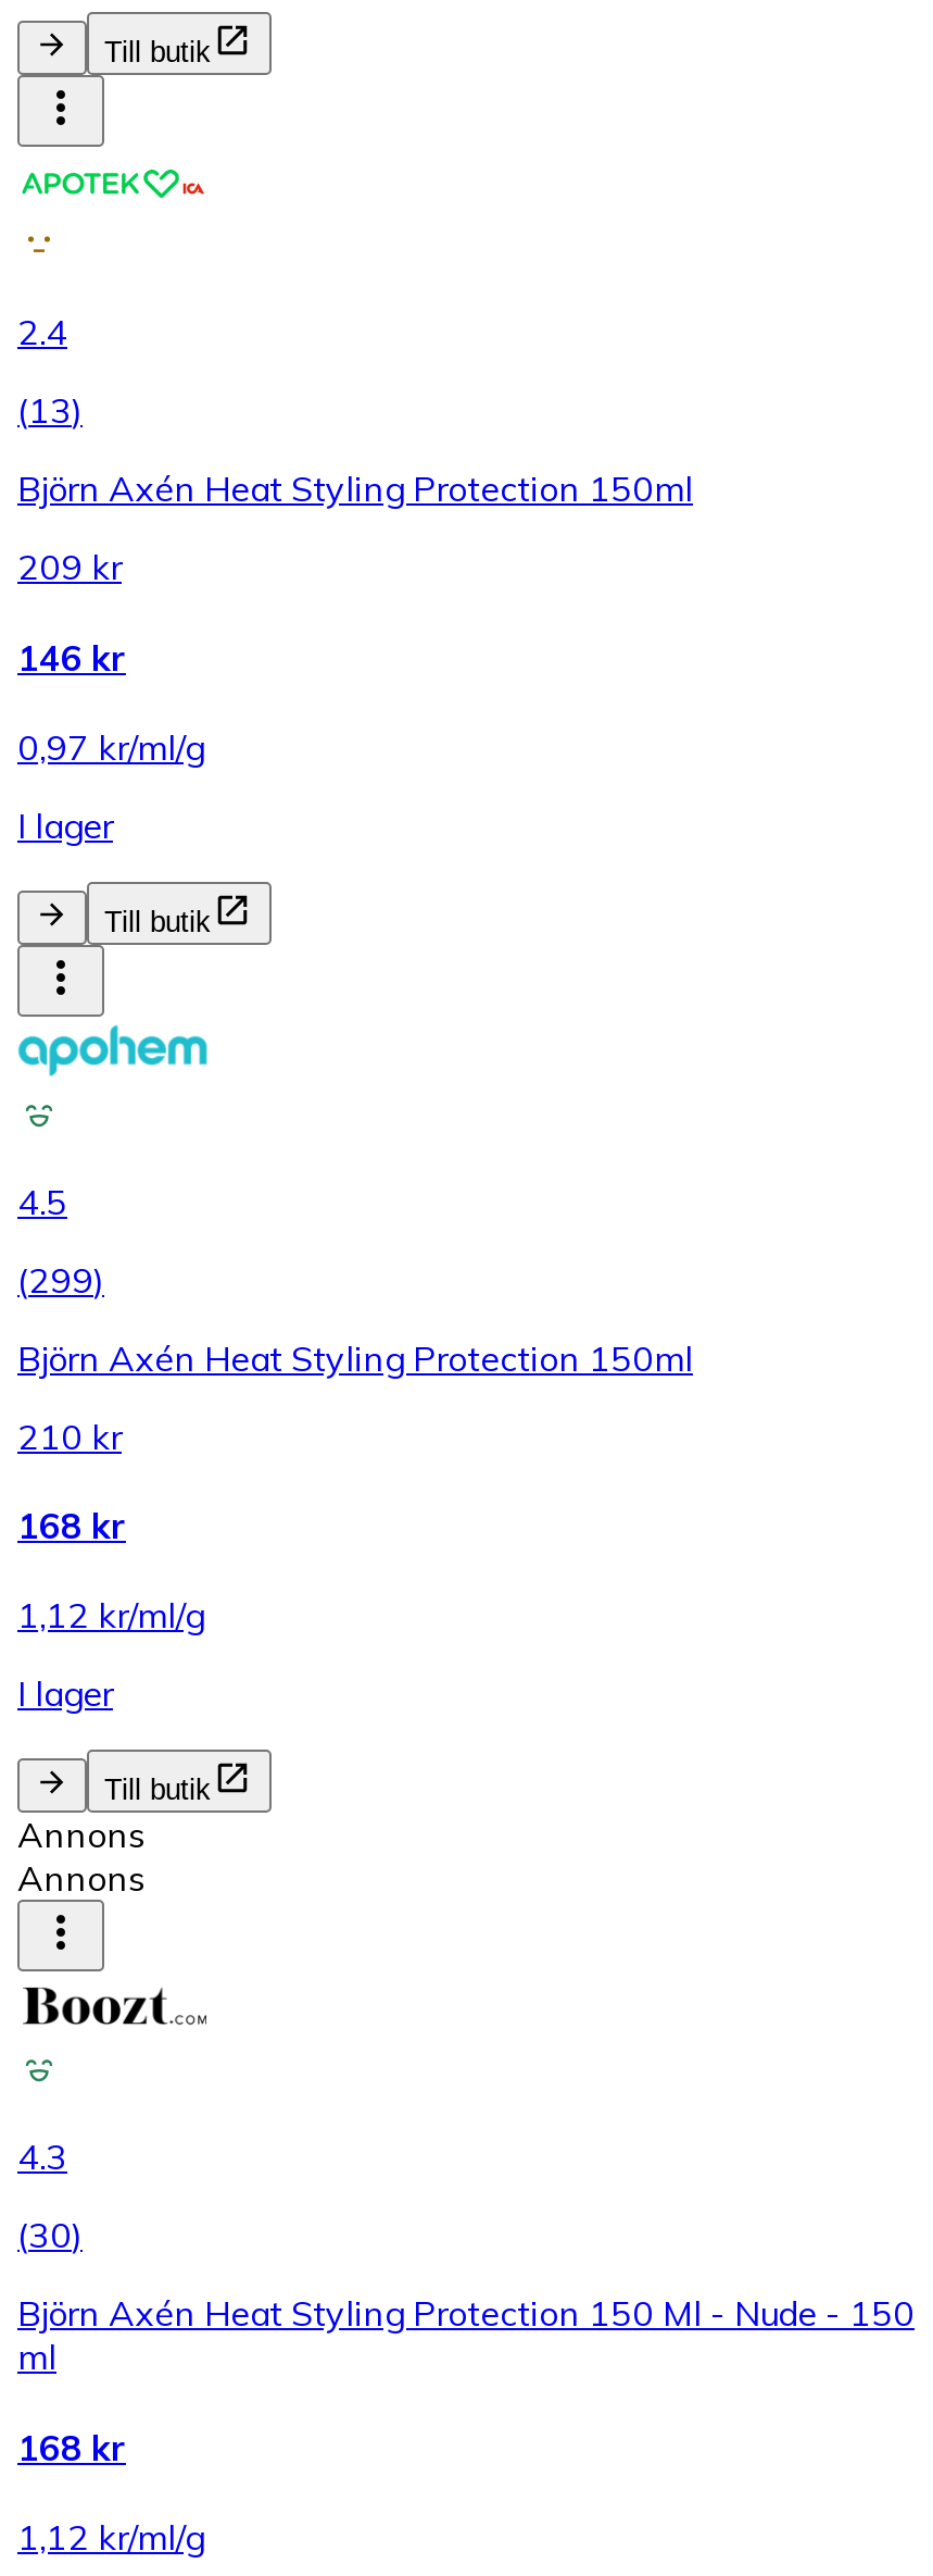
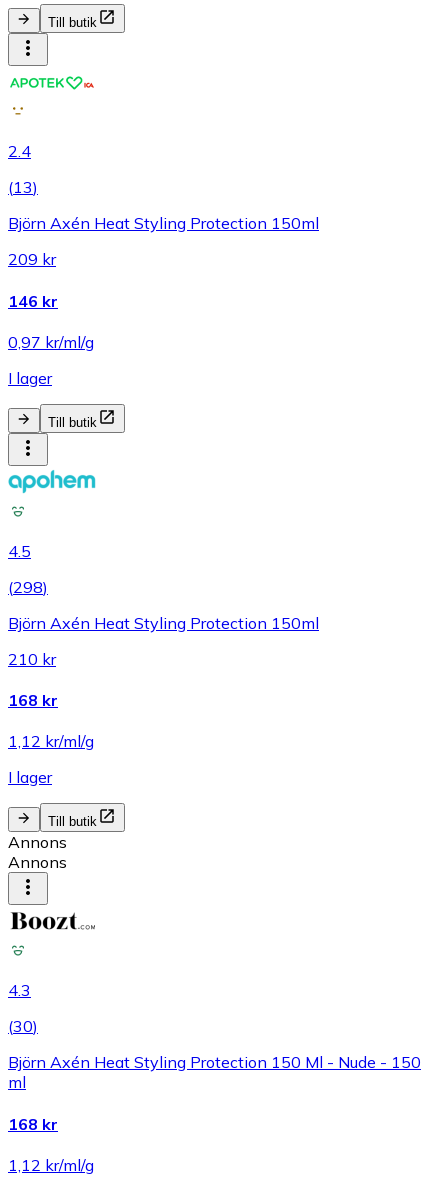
- (299)
+ (298)
